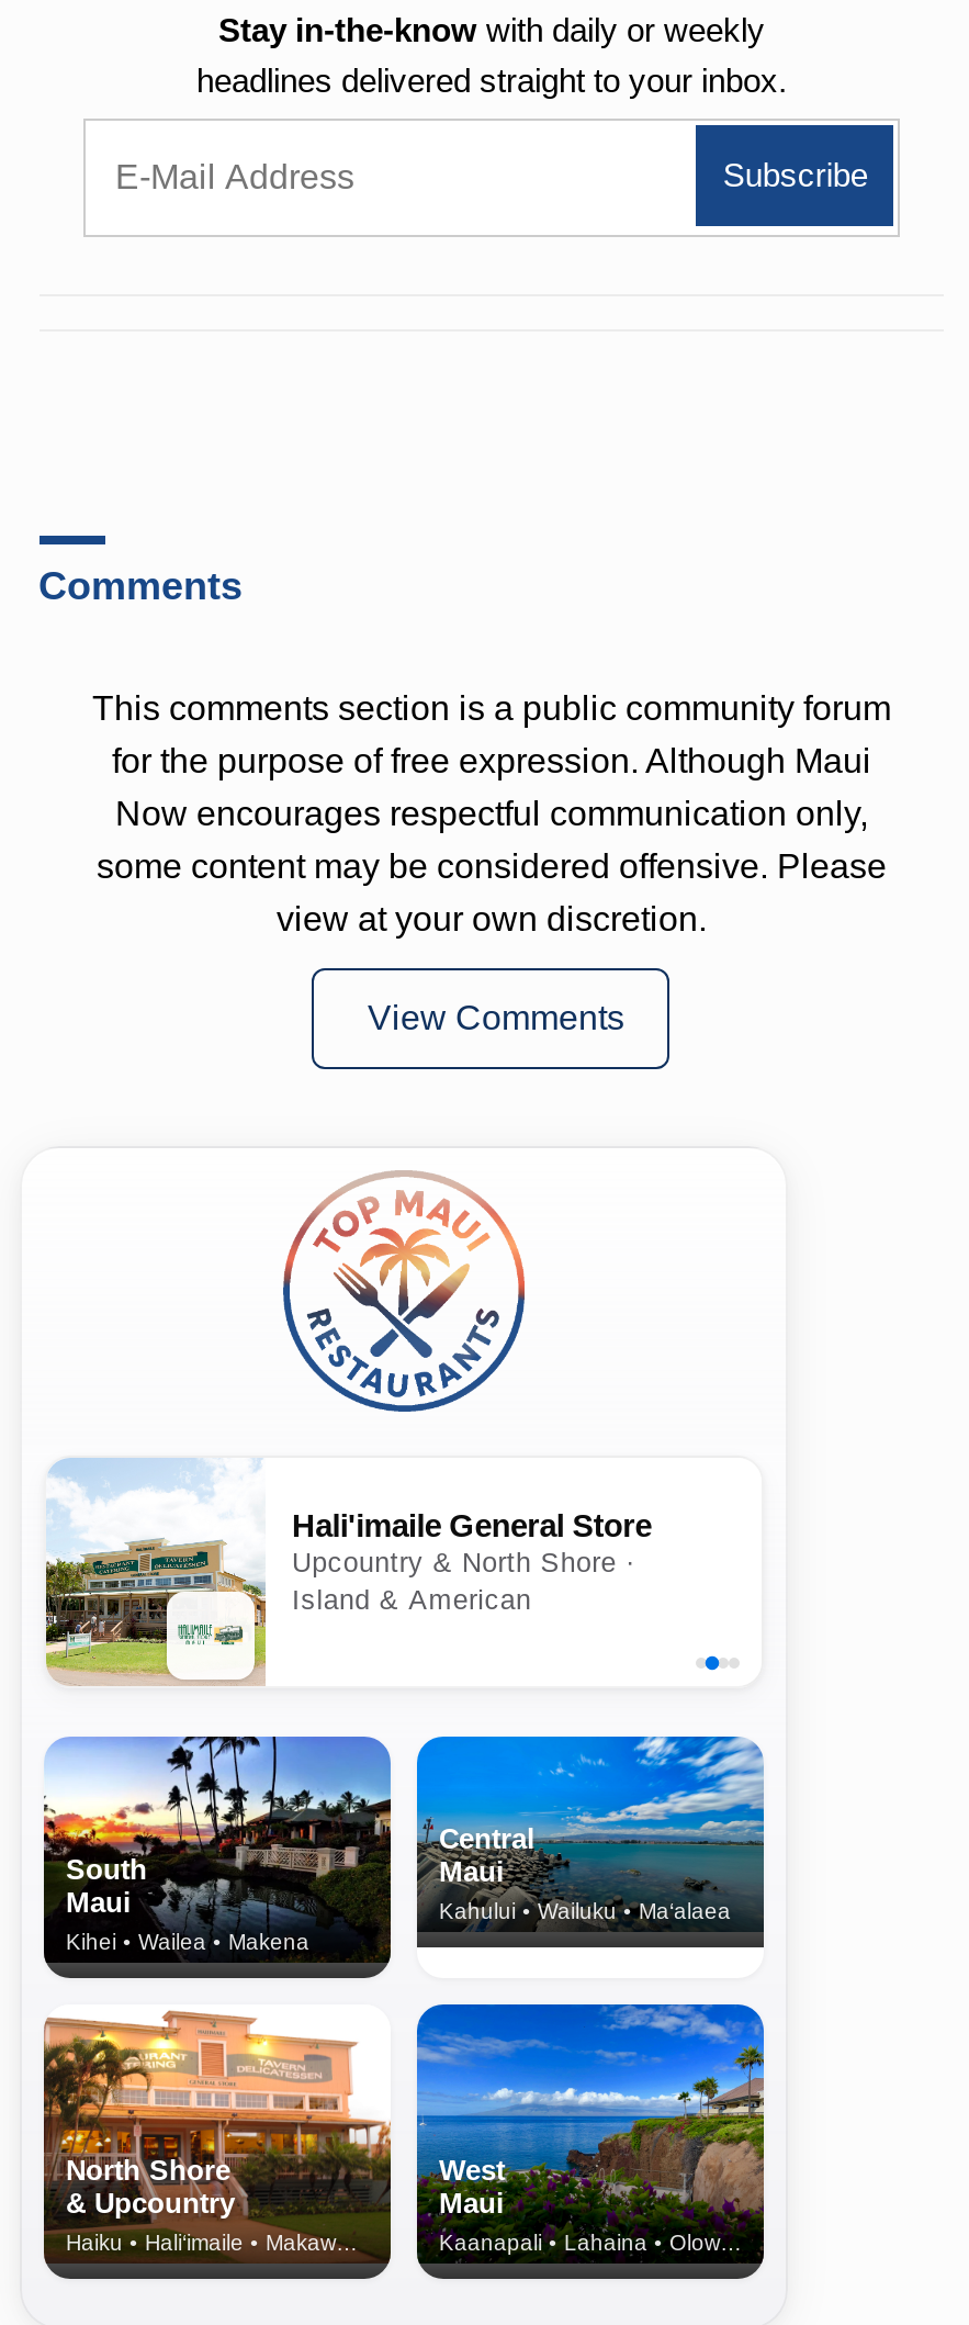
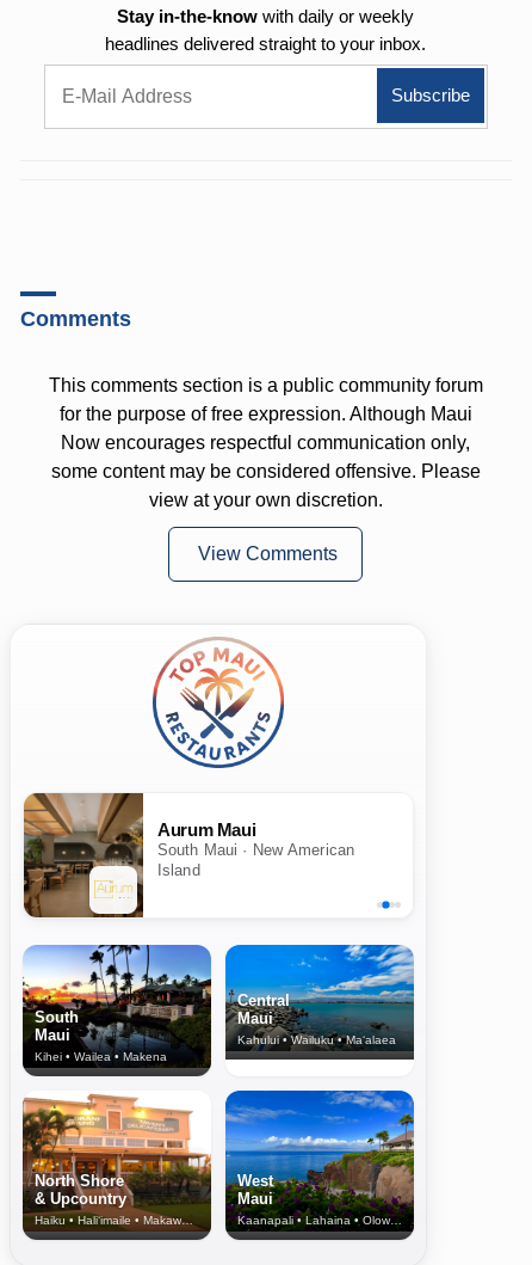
- [image]
- Hali'imaile General Store
- Upcountry & North Shore ·
- Island & American
+ [image]
+ Aurum Maui
+ South Maui · New American
+ Island
